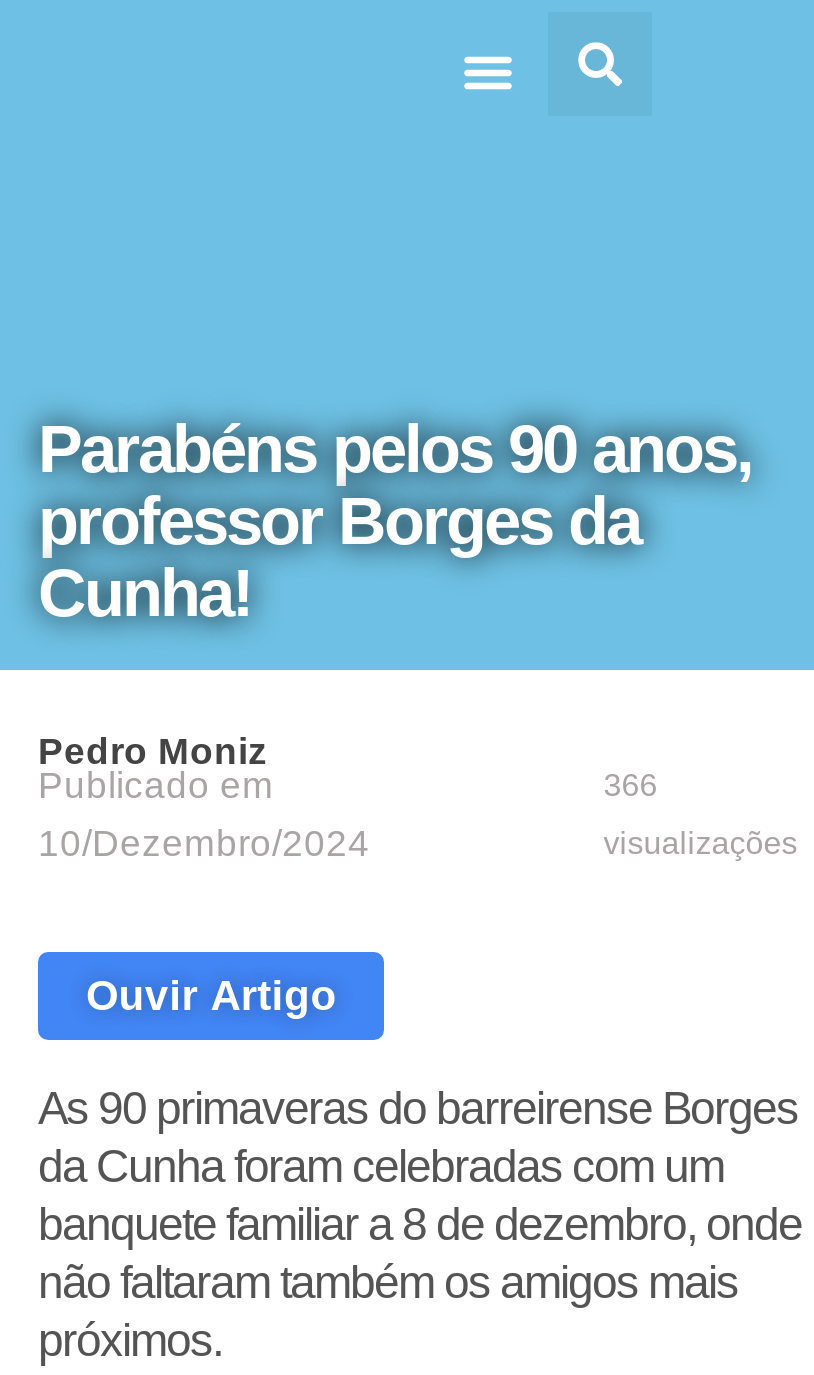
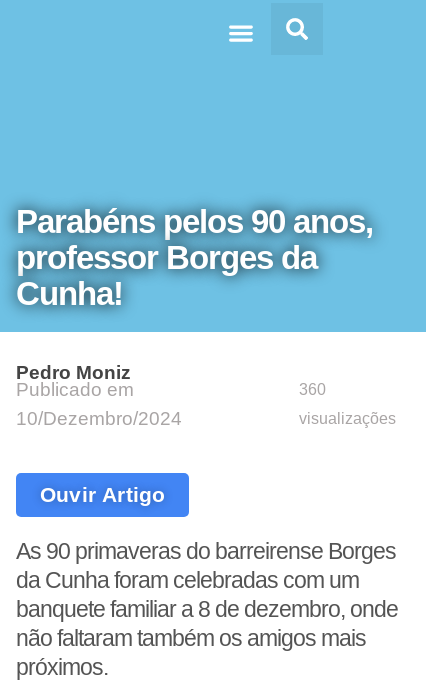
- 366
+ 360
